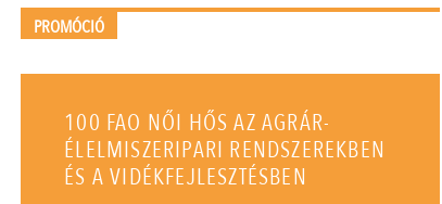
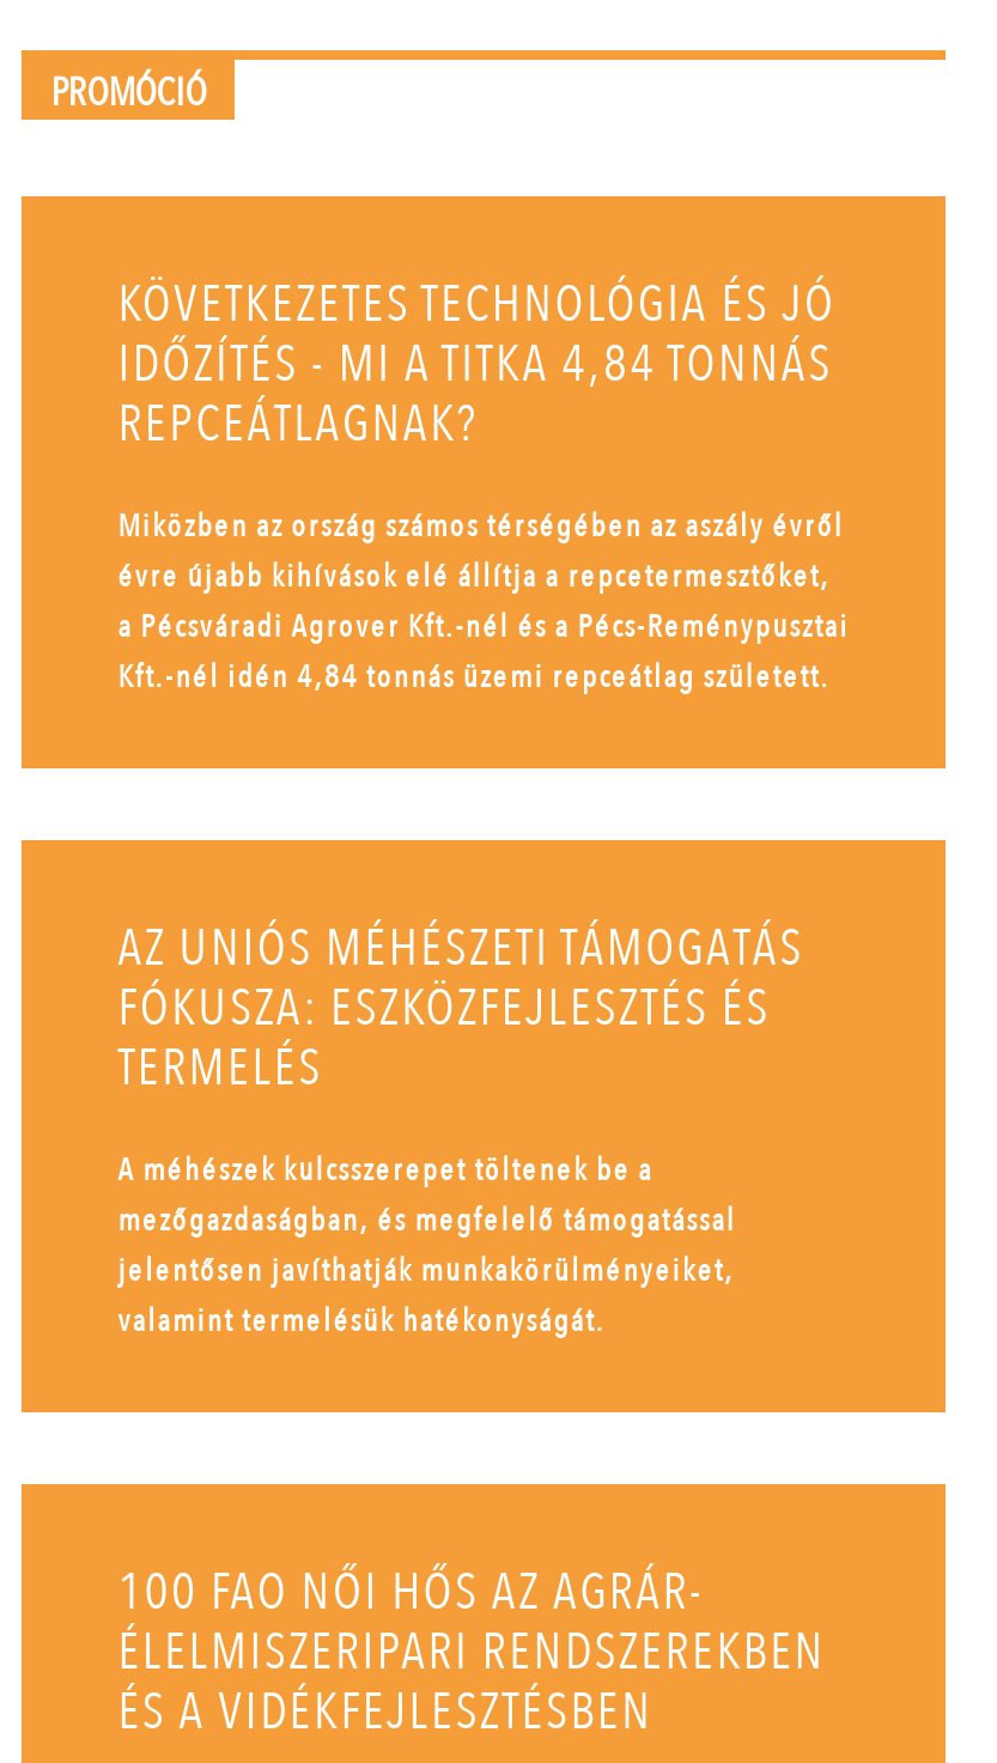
+ KÖVETKEZETES TECHNOLÓGIA ÉS JÓ
+ IDŐZÍTÉS - MI A TITKA 4,84 TONNÁS
+ REPCEÁTLAGNAK?
+ Miközben az ország számos térségében az aszály évről
+ évre újabb kihívások elé állítja a repcetermesztőket,
+ a Pécsváradi Agrover Kft.-nél és a Pécs-Reménypusztai
+ Kft.-nél idén 4,84 tonnás üzemi repceátlag született.

+ AZ UNIÓS MÉHÉSZETI TÁMOGATÁS
+ FÓKUSZA: ESZKÖZFEJLESZTÉS ÉS
+ TERMELÉS
+ A méhészek kulcsszerepet töltenek be a
+ mezőgazdaságban, és megfelelő támogatással
+ jelentősen javíthatják munkakörülményeiket,
+ valamint termelésük hatékonyságát.
